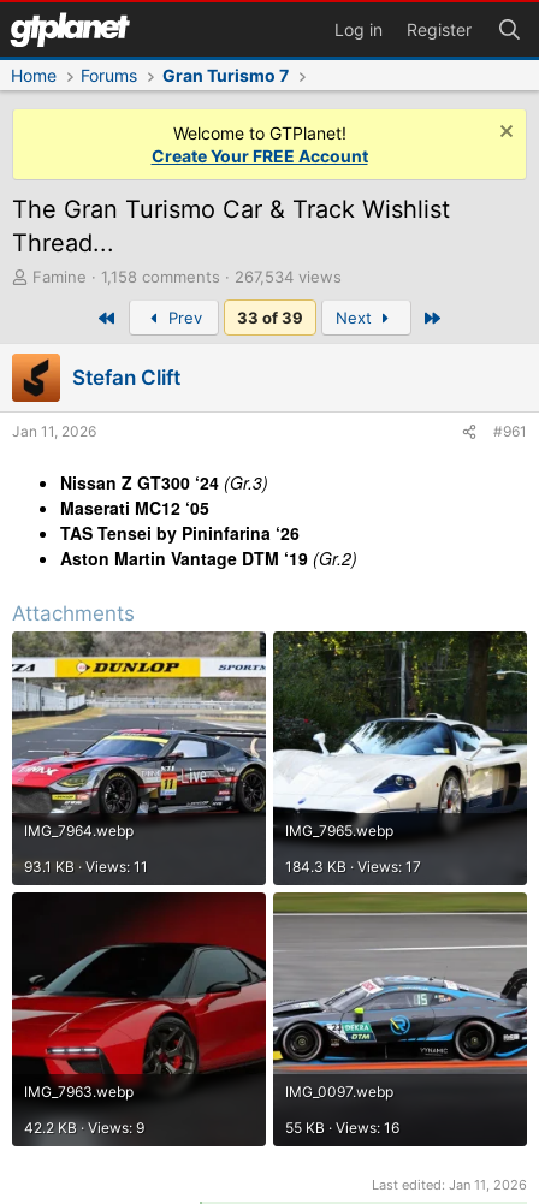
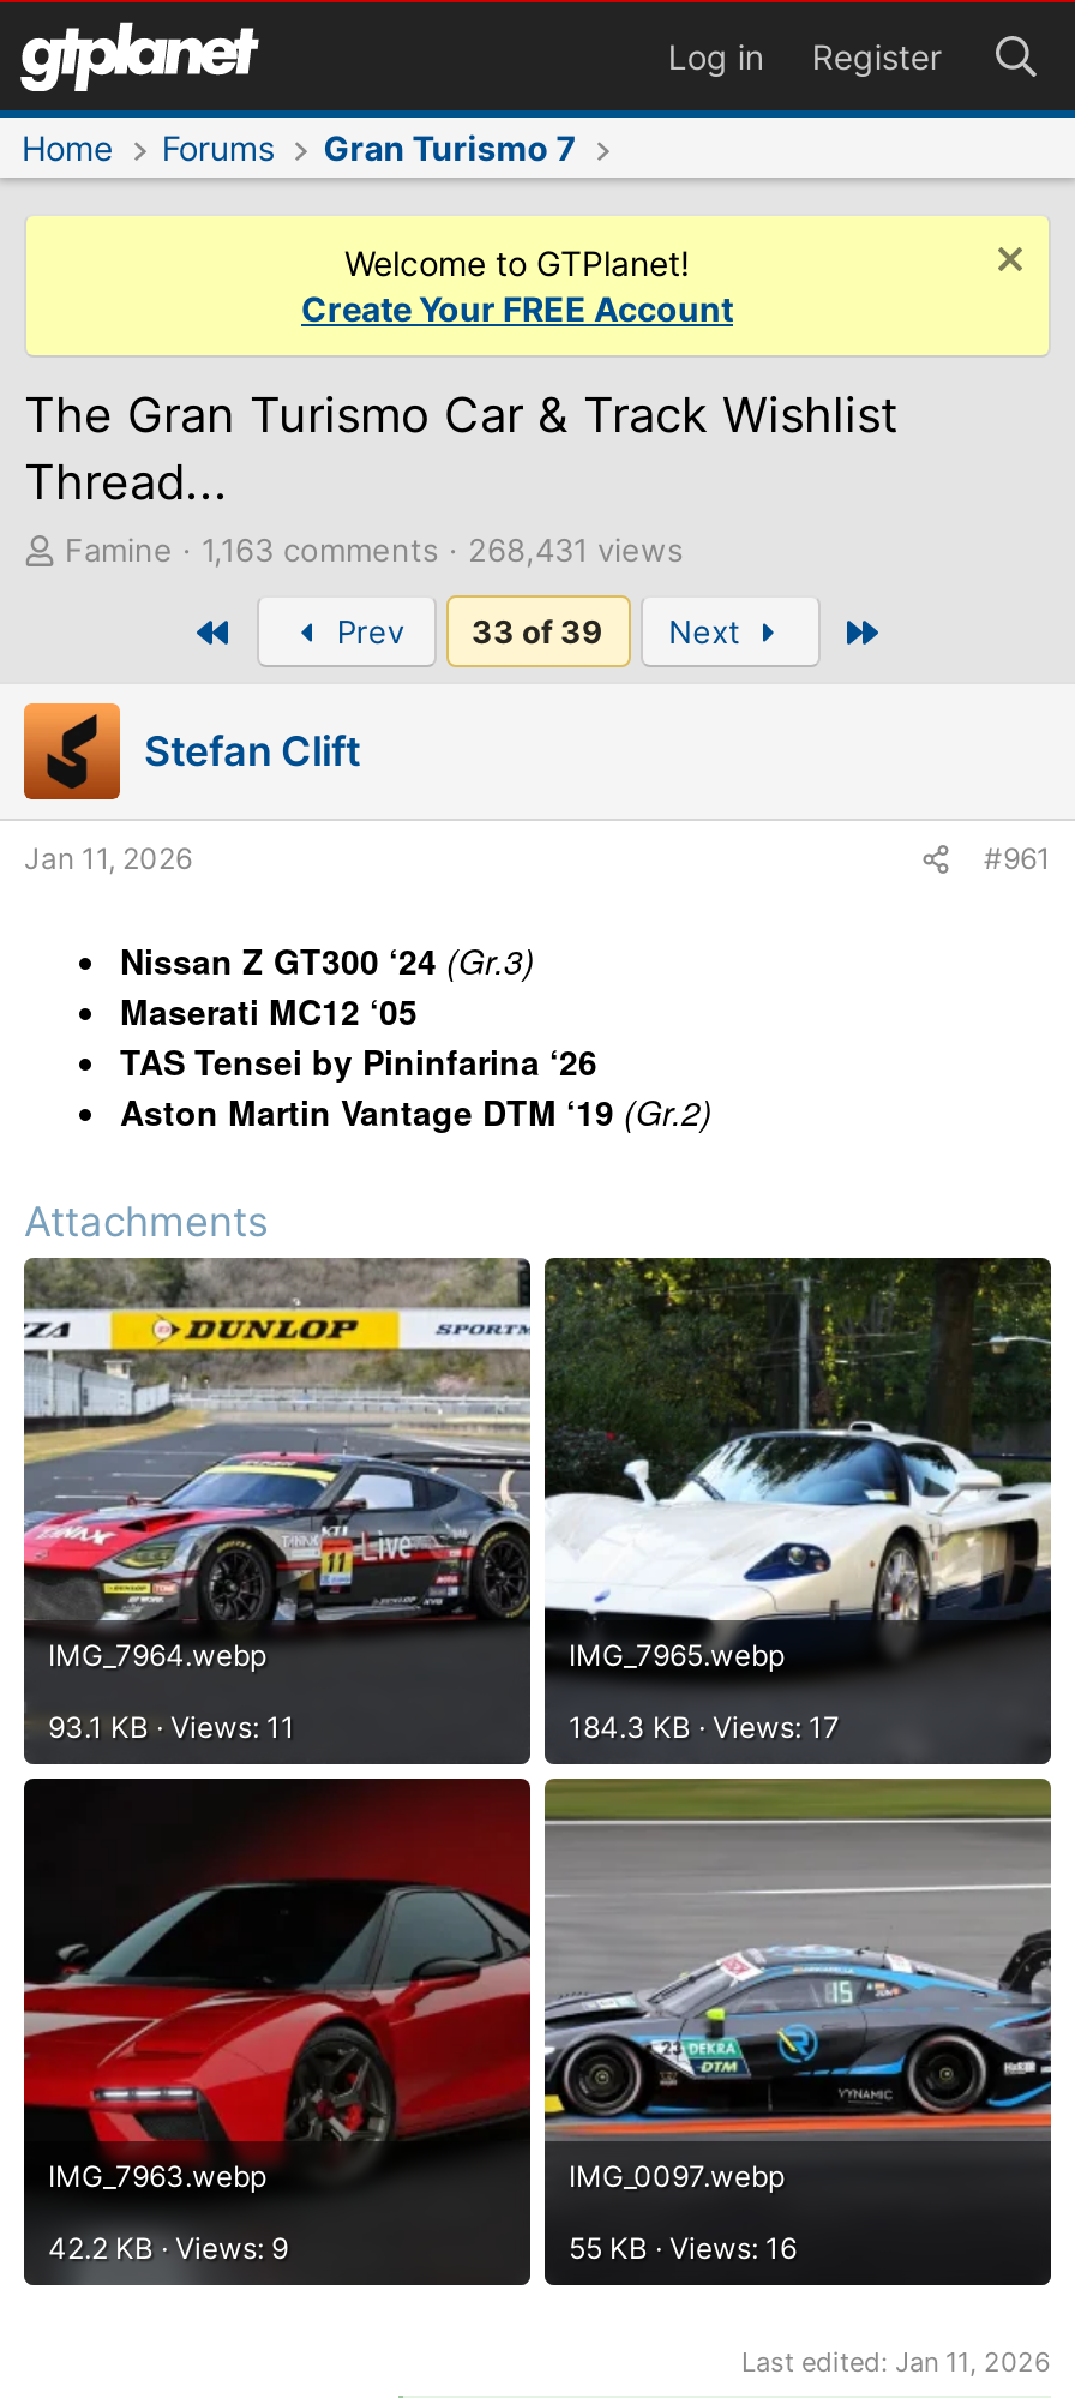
- 1,158 comments 267,534 views
+ 1,163 comments 268,431 views
